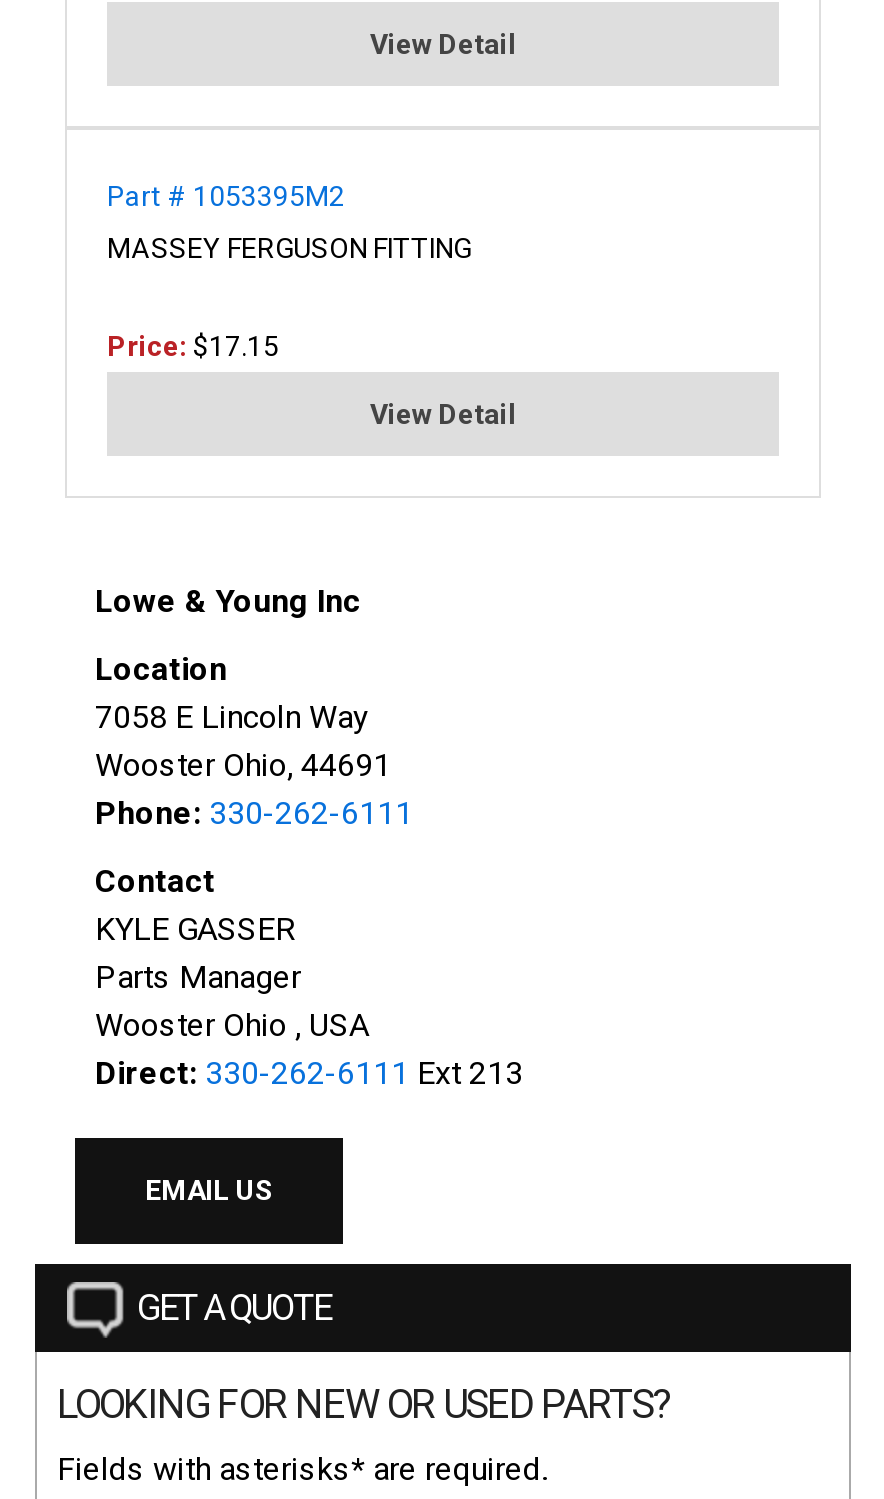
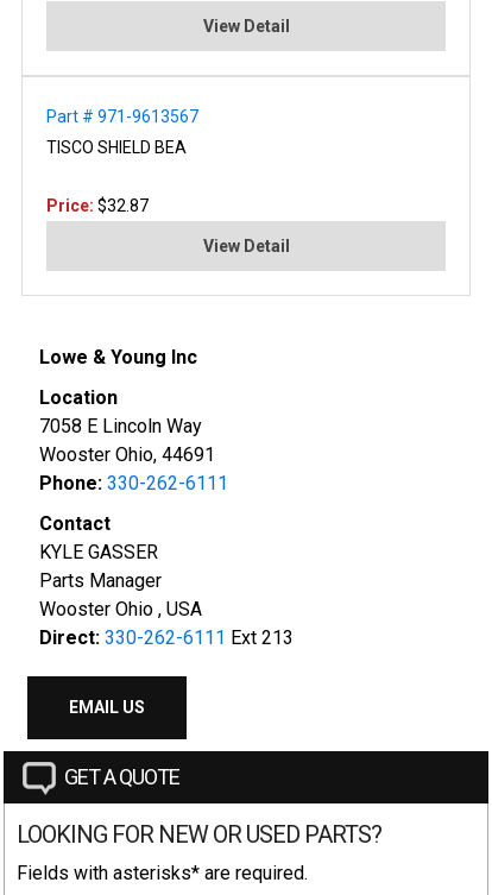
- Part # 1053395M2
+ Part # 971-9613567

- MASSEY FERGUSON FITTING
+ TISCO SHIELD BEA

- Price: $17.15
+ Price: $32.87
